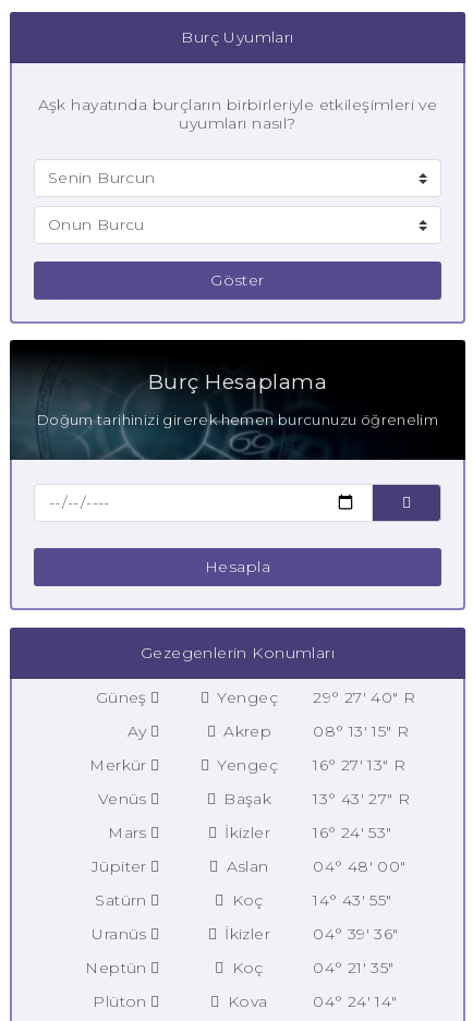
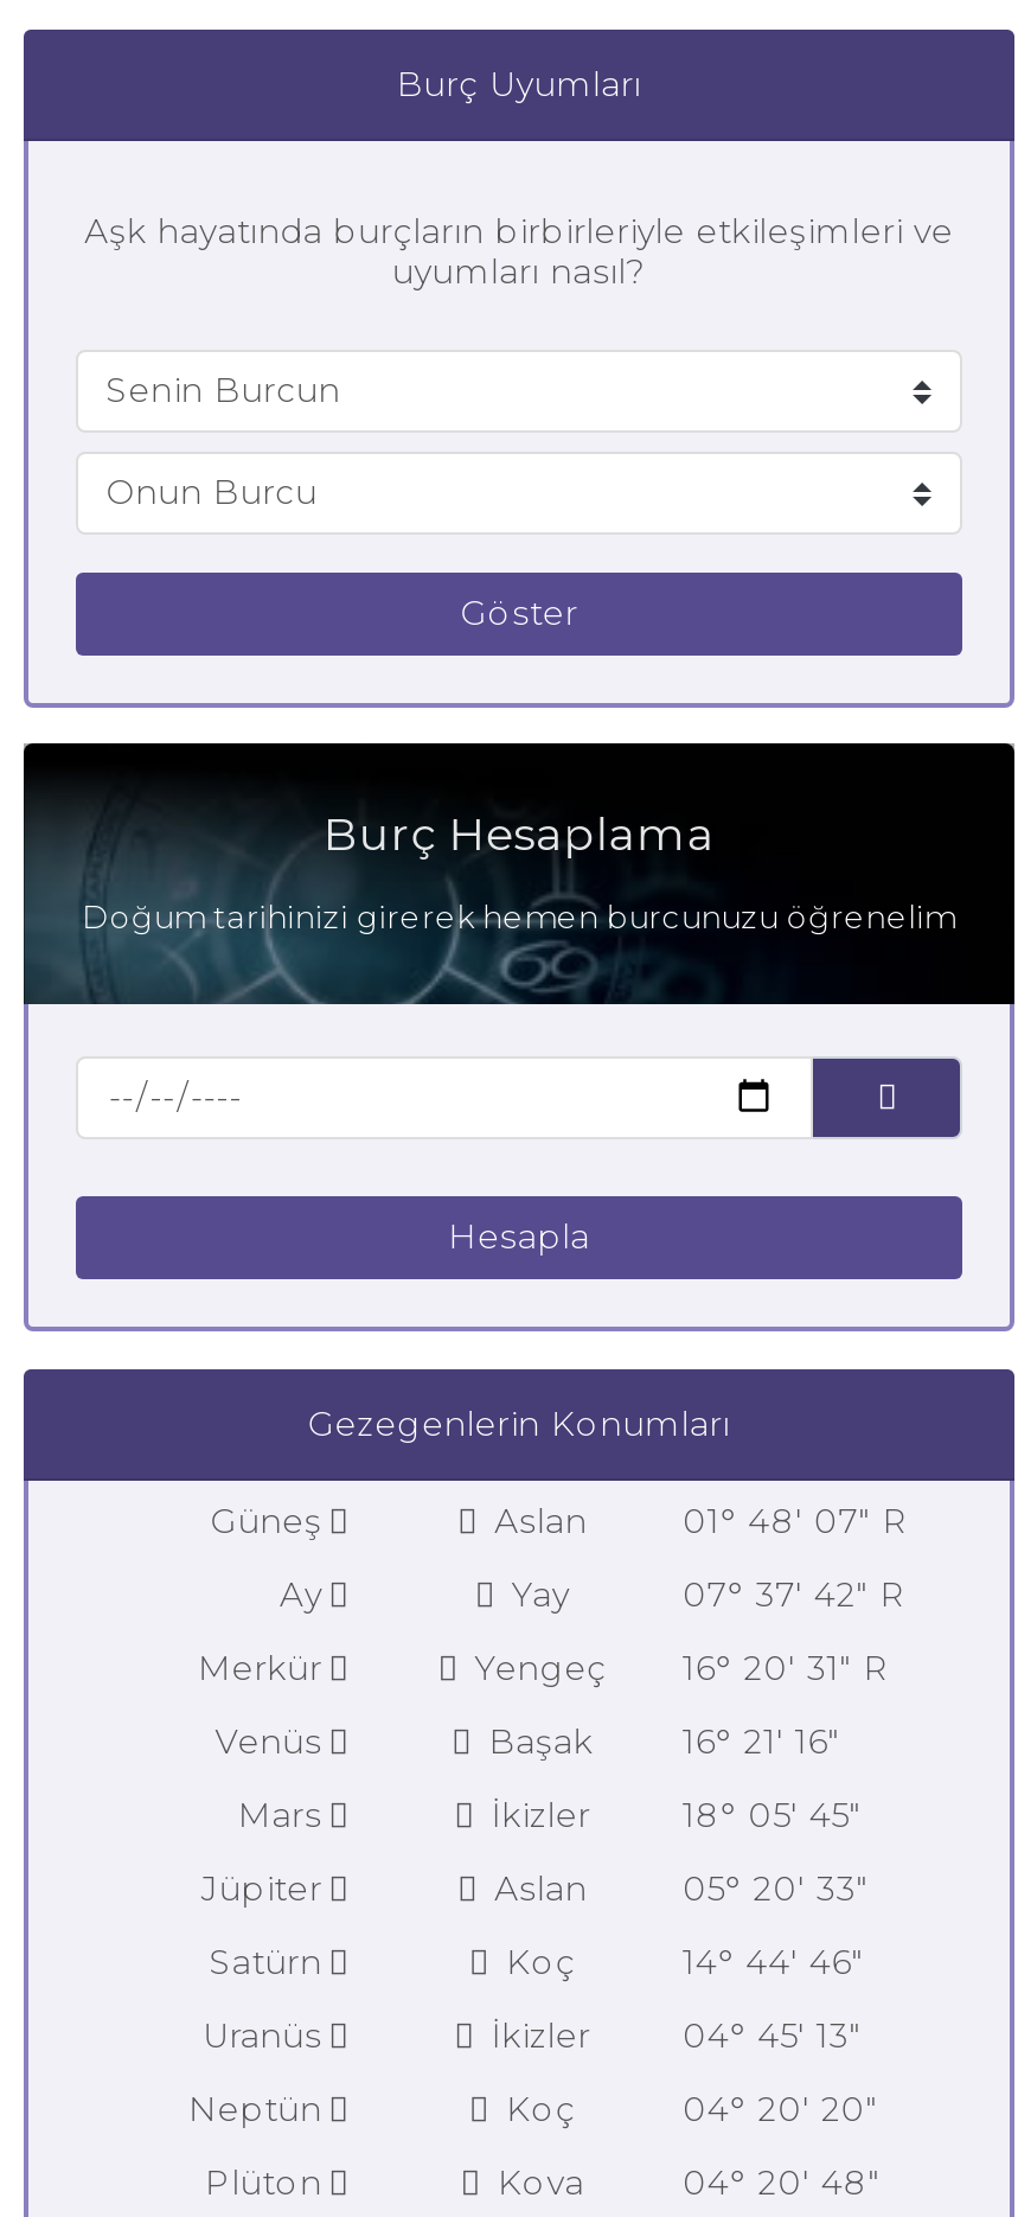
- Yengeç
- 29° 27' 40" R
+ Aslan
+ 01° 48' 07" R

- Akrep
- 08° 13' 15" R
+ Yay
+ 07° 37' 42" R

- Yengeç 16° 27' 13" R
+ Yengeç 16° 20' 31" R

- 13° 43' 27" R
+ 16° 21' 16"

- 16° 24' 53"
+ 18° 05' 45"

- 04° 48' 00"
+ 05° 20' 33"

- 14° 43' 55"
+ 14° 44' 46"

- 04° 39' 36"
+ 04° 45' 13"

- 04° 21' 35"
+ 04° 20' 20"

- 04° 24' 14"
+ 04° 20' 48"
